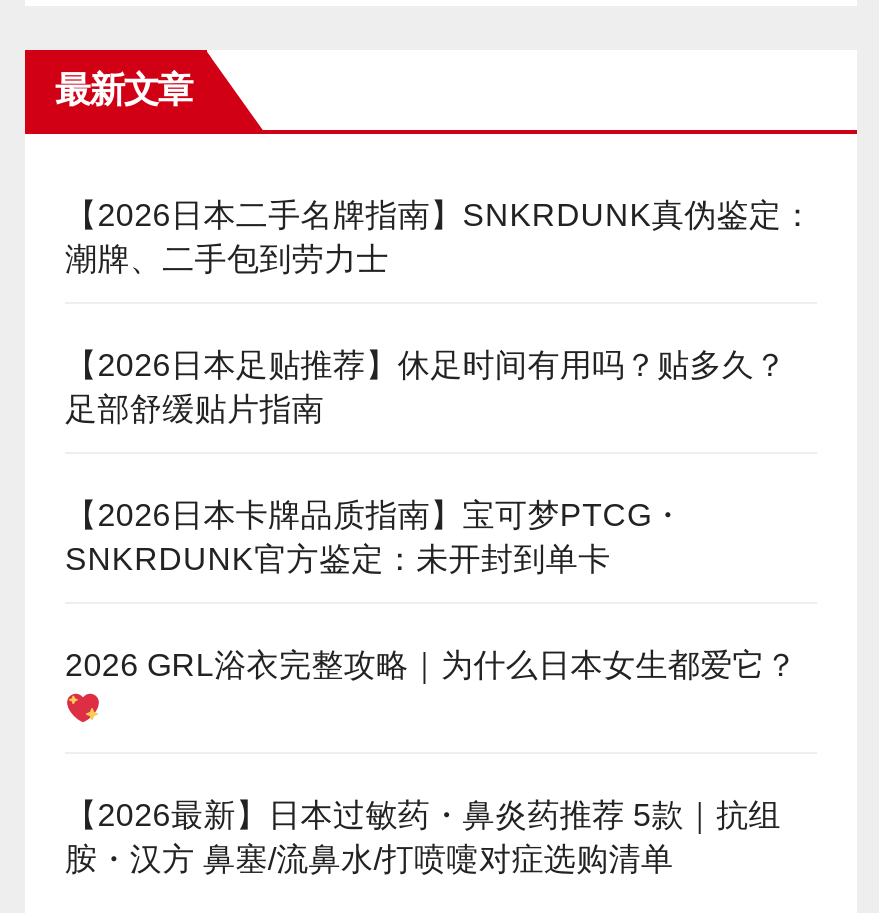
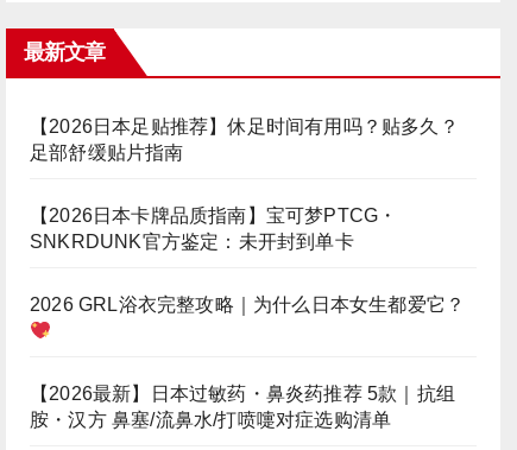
- 【2026日本二手名牌指南】SNKRDUNK真伪鉴定：
- 潮牌、二手包到劳力士
